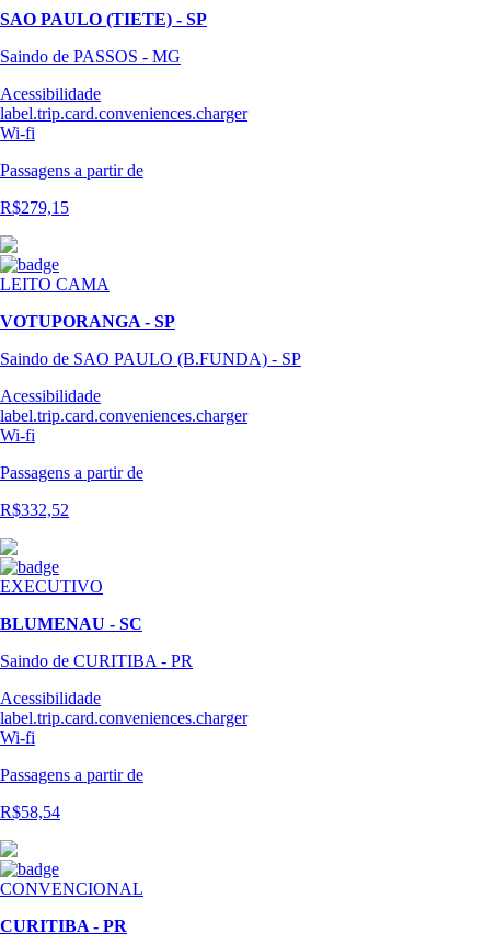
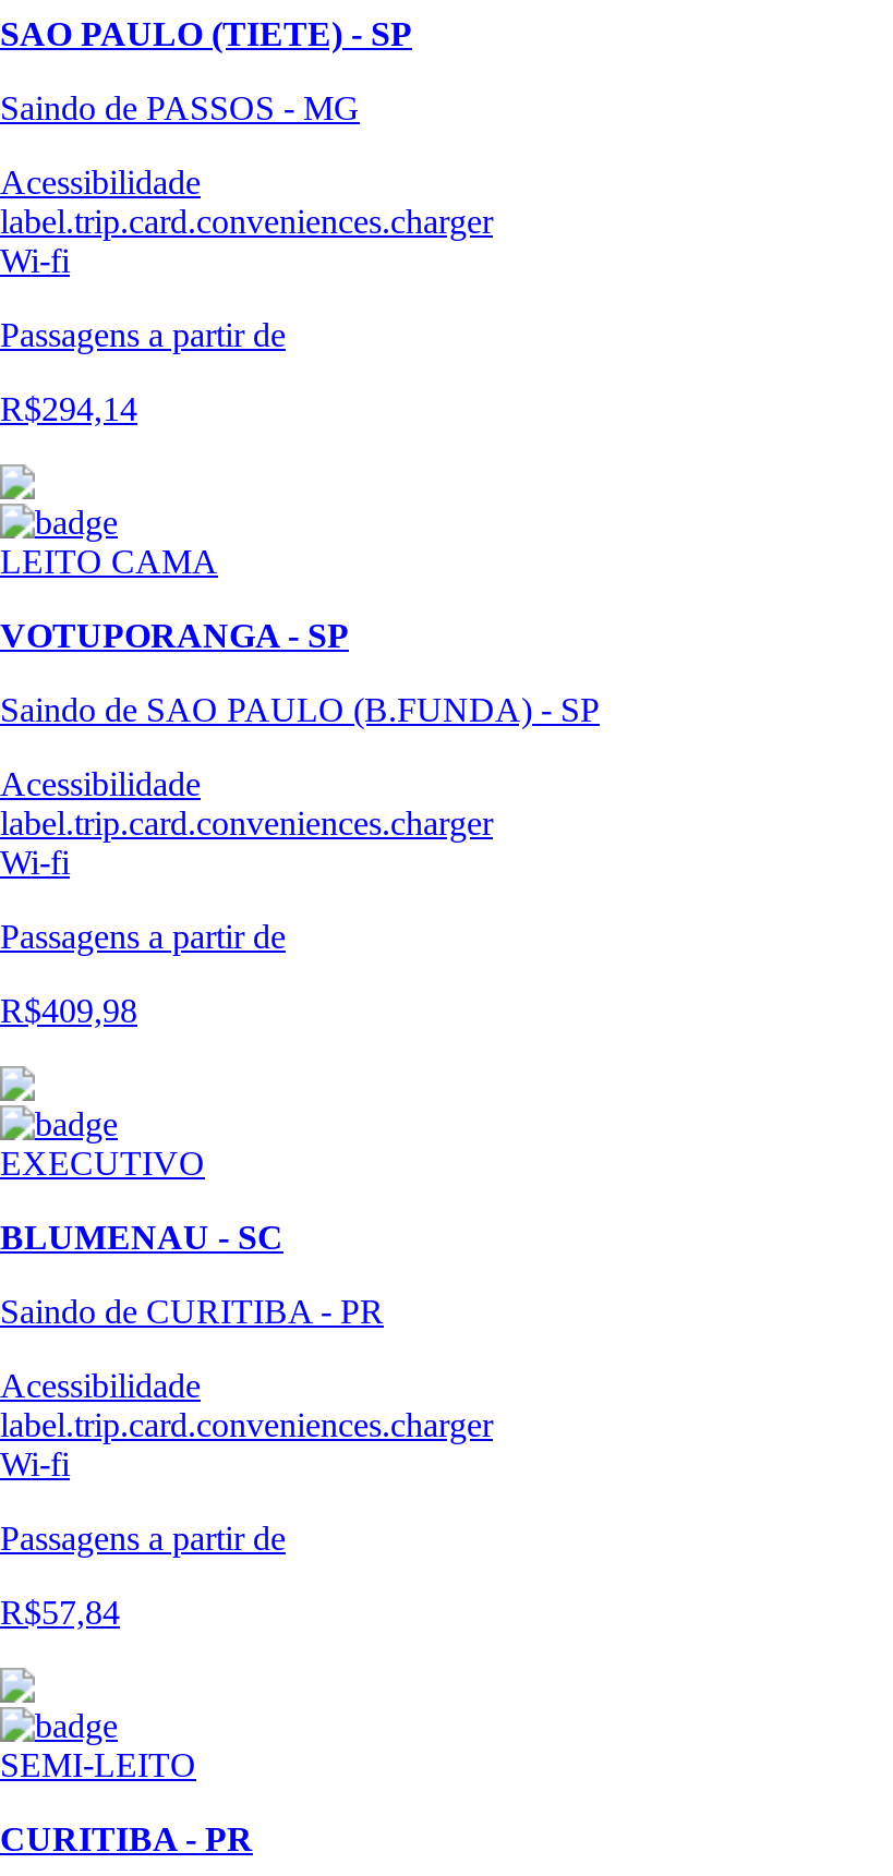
- R$279,15
+ R$294,14

- R$332,52
+ R$409,98

- R$58,54
+ R$57,84

- CONVENCIONAL
+ SEMI-LEITO
